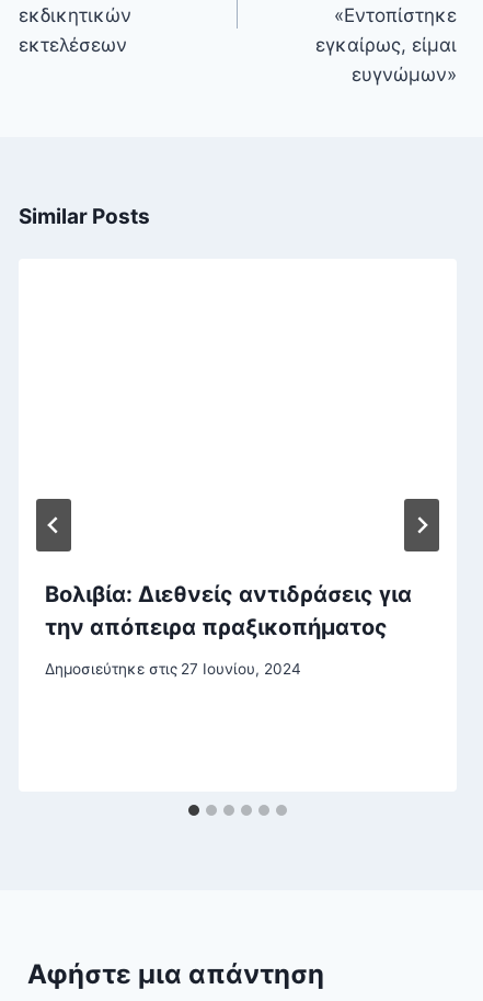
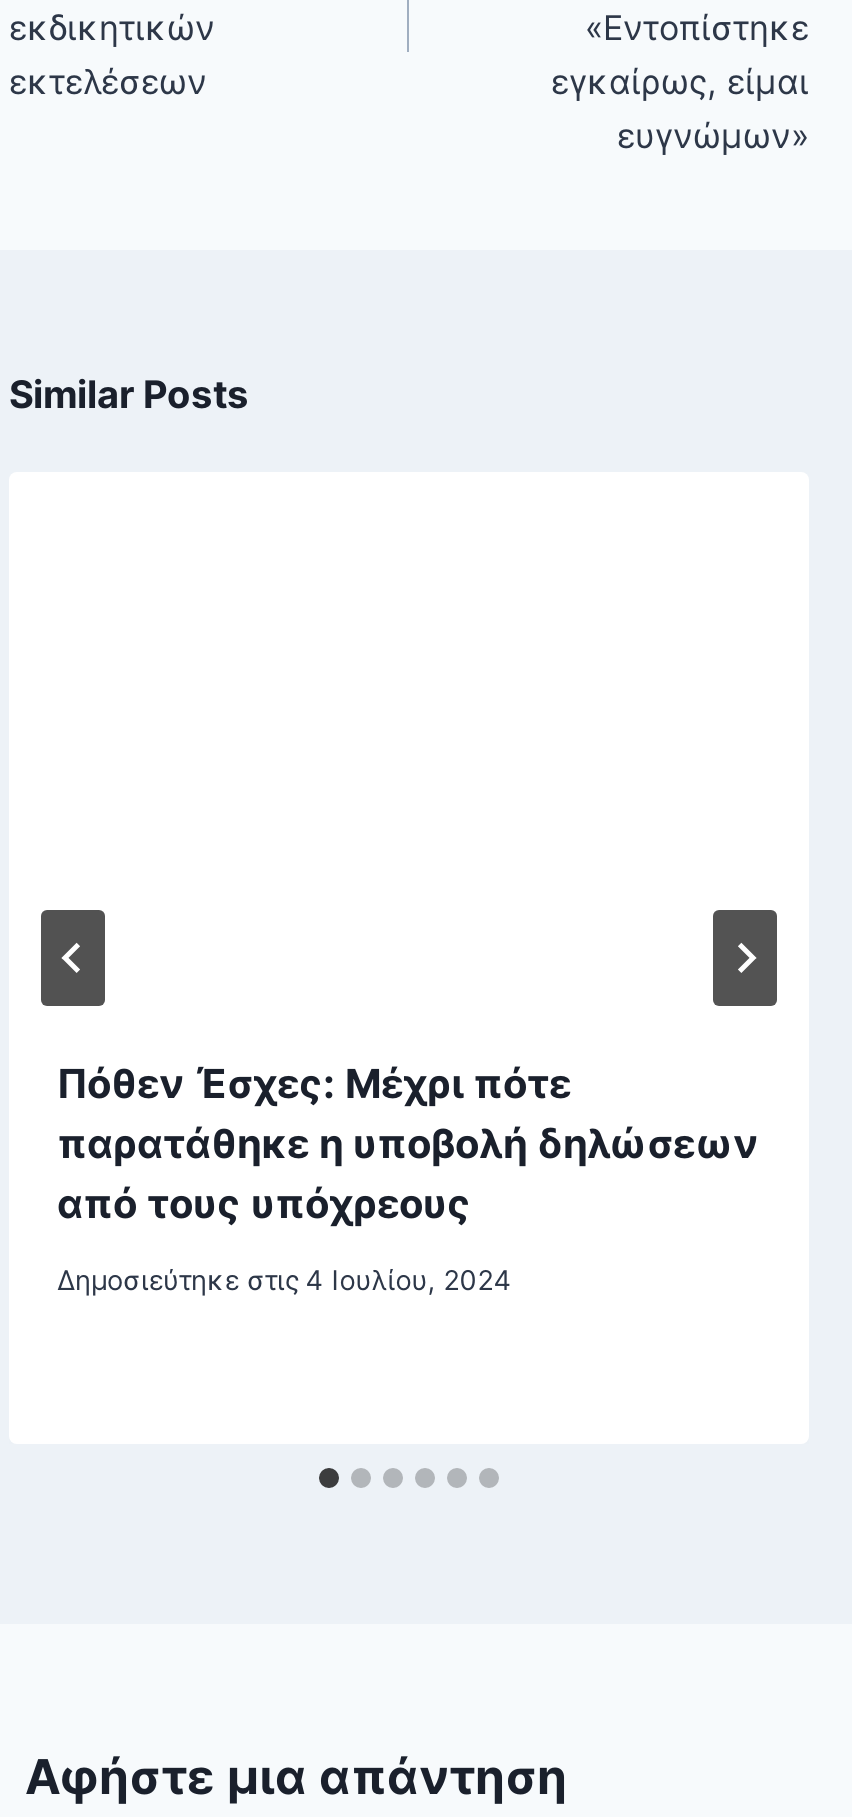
- Βολιβία: Διεθνείς αντιδράσεις για
- την απόπειρα πραξικοπήματος
+ Πόθεν Έσχες: Μέχρι πότε
+ παρατάθηκε η υποβολή δηλώσεων
+ από τους υπόχρεους

- Δημοσιεύτηκε στις 27 Ιουνίου, 2024
+ Δημοσιεύτηκε στις 4 Ιουλίου, 2024
